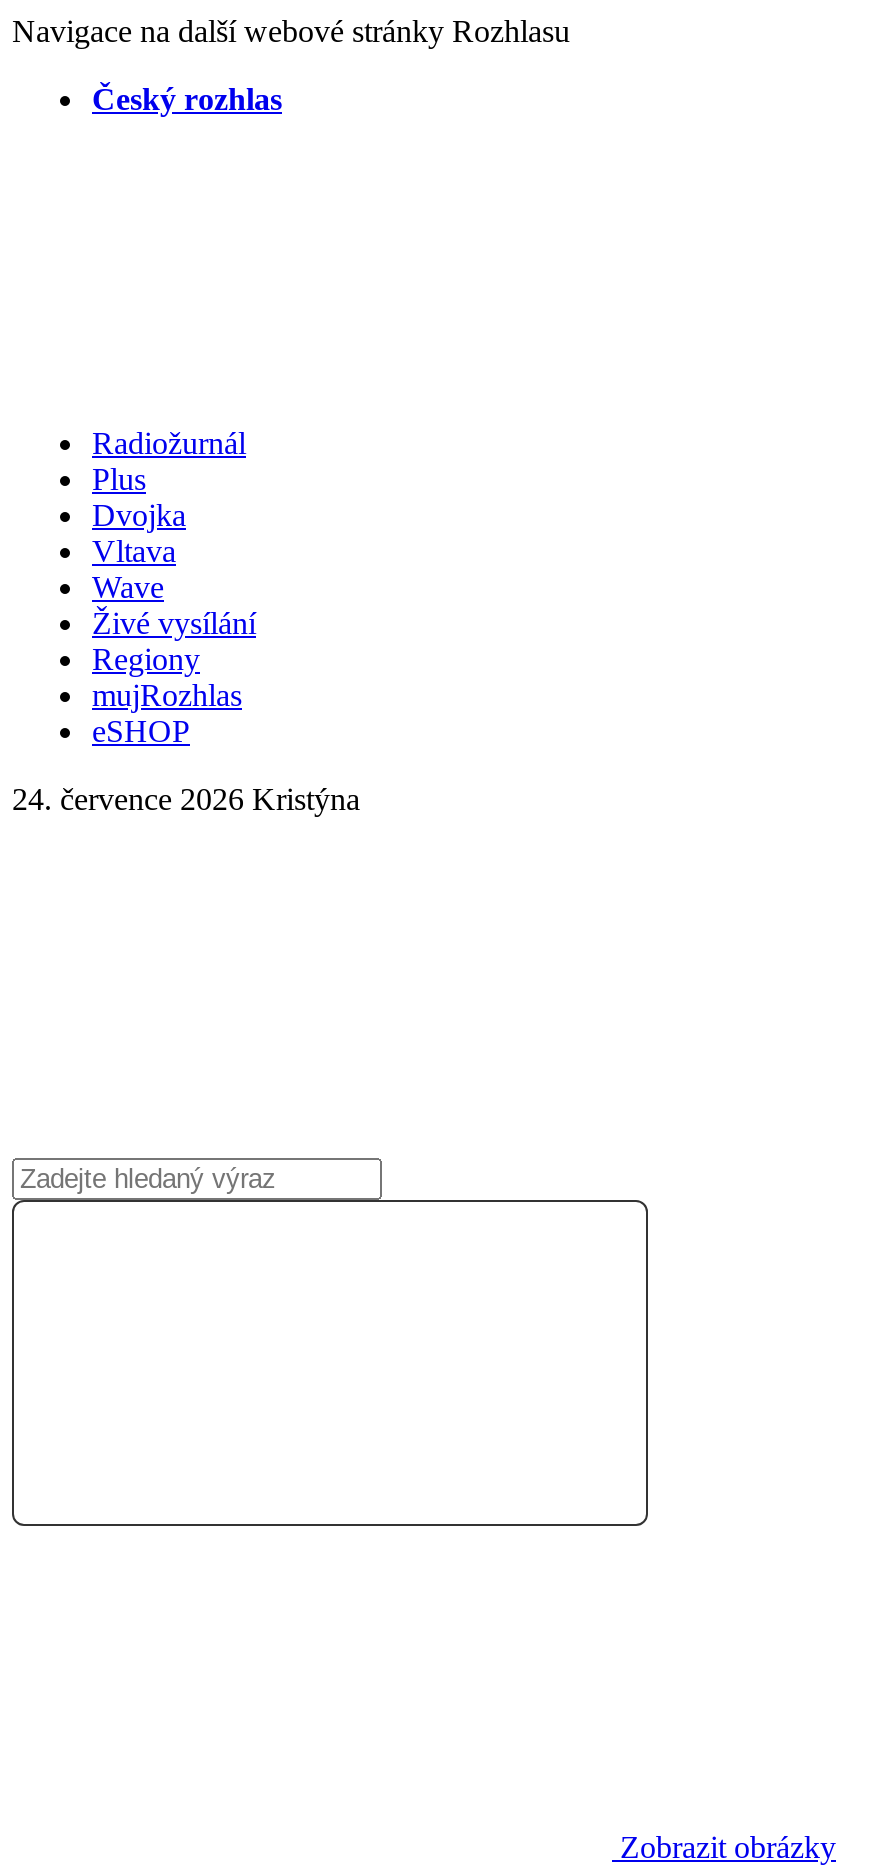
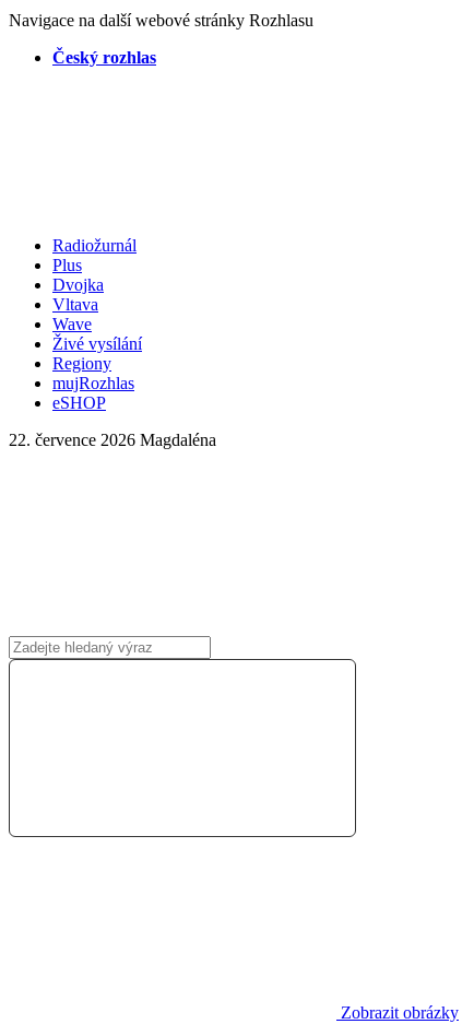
- 24. července 2026 Kristýna
+ 22. července 2026 Magdaléna
